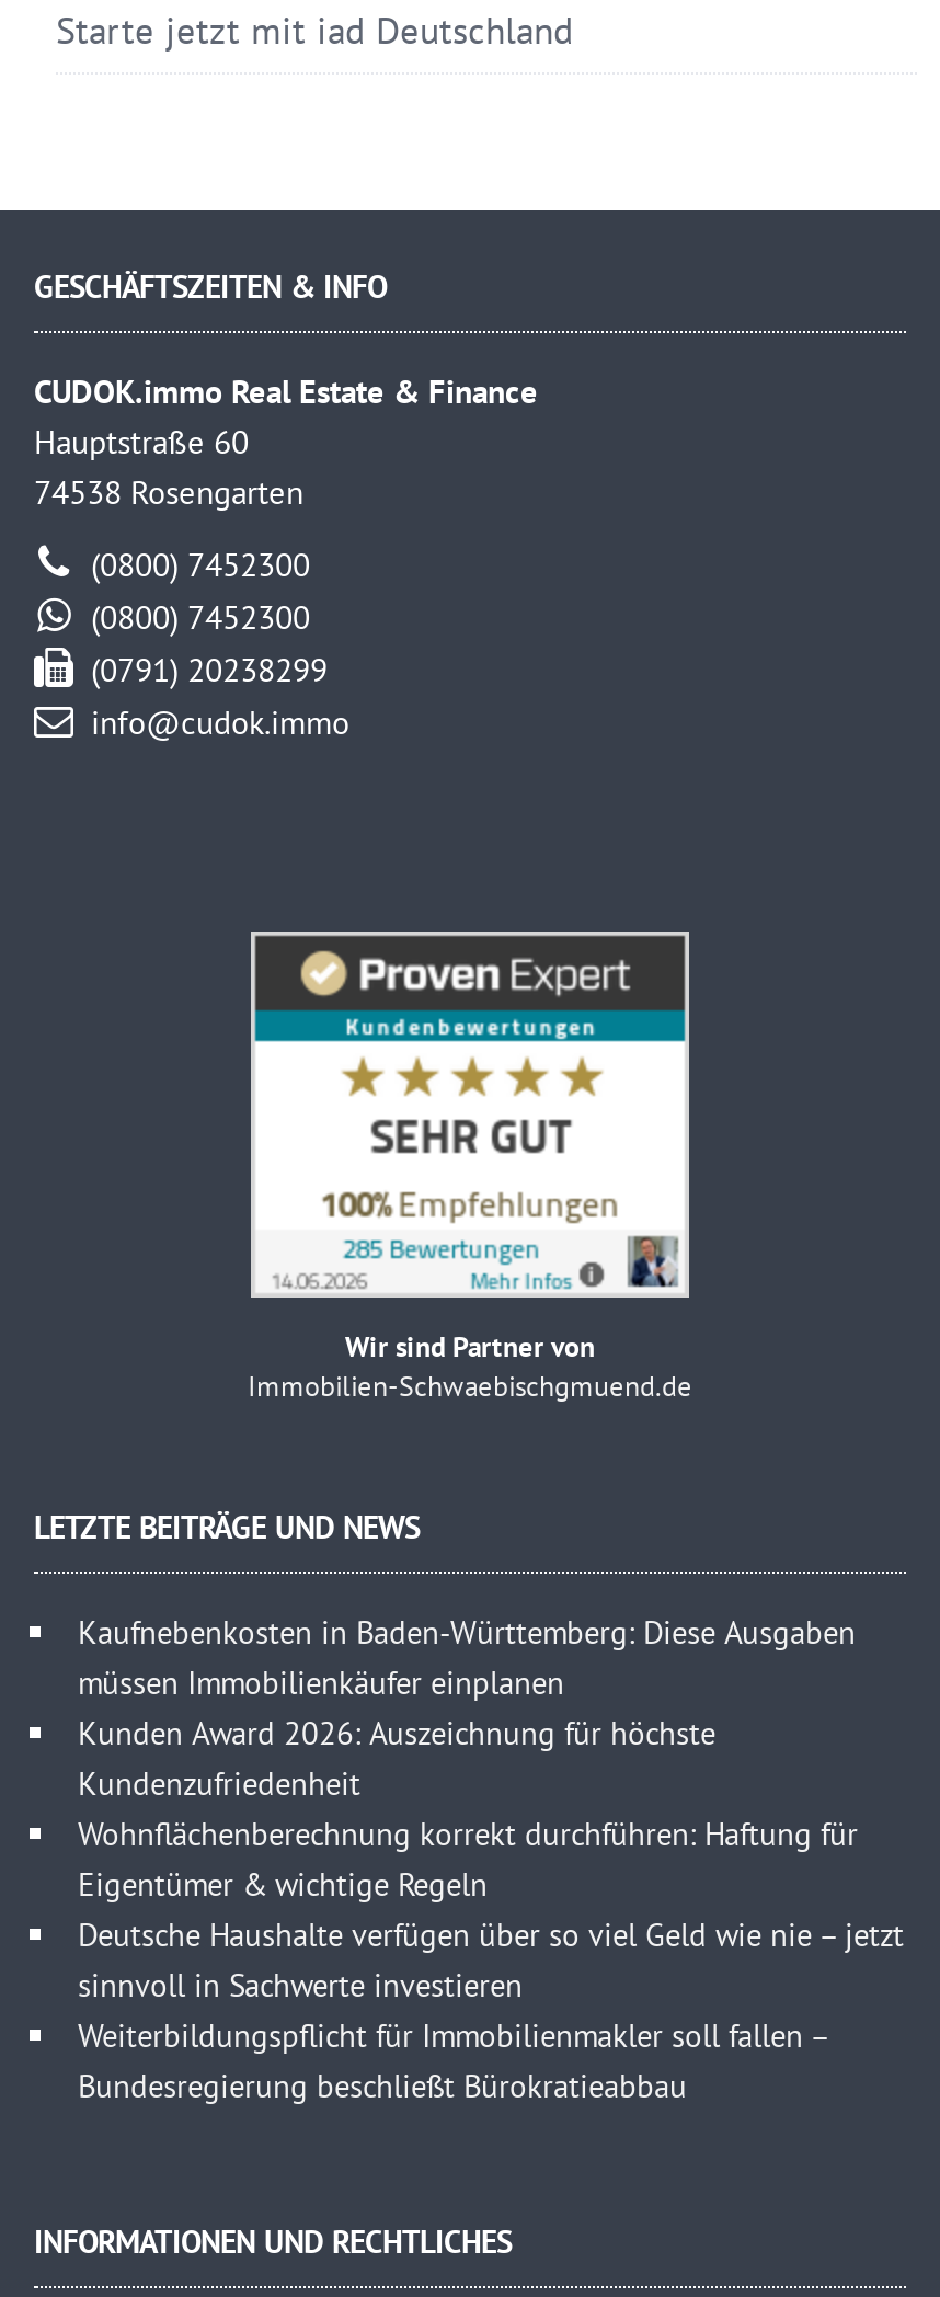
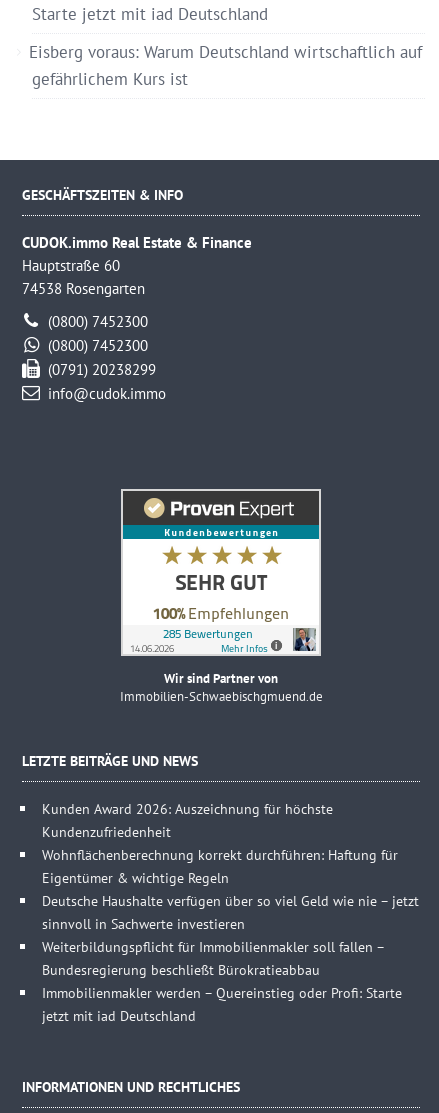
+ Eisberg voraus: Warum Deutschland wirtschaftlich auf
+ gefährlichem Kurs ist

- Kaufnebenkosten in Baden-Württemberg: Diese Ausgaben
- müssen Immobilienkäufer einplanen

+ Immobilienmakler werden – Quereinstieg oder Profi: Starte
+ jetzt mit iad Deutschland
